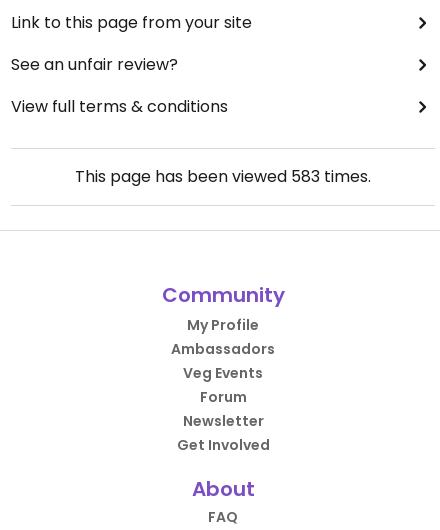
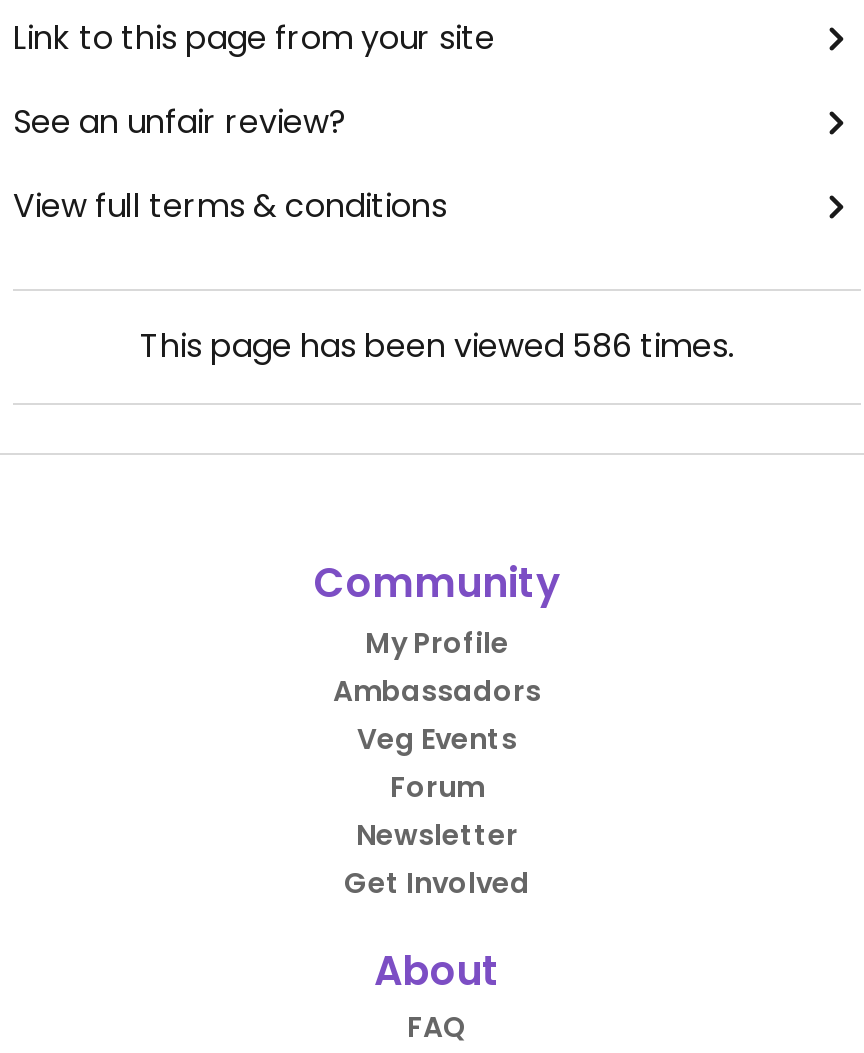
- This page has been viewed 583 times.
+ This page has been viewed 586 times.
